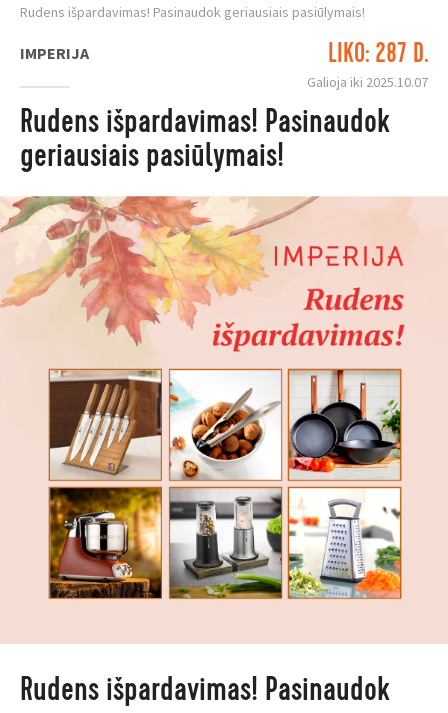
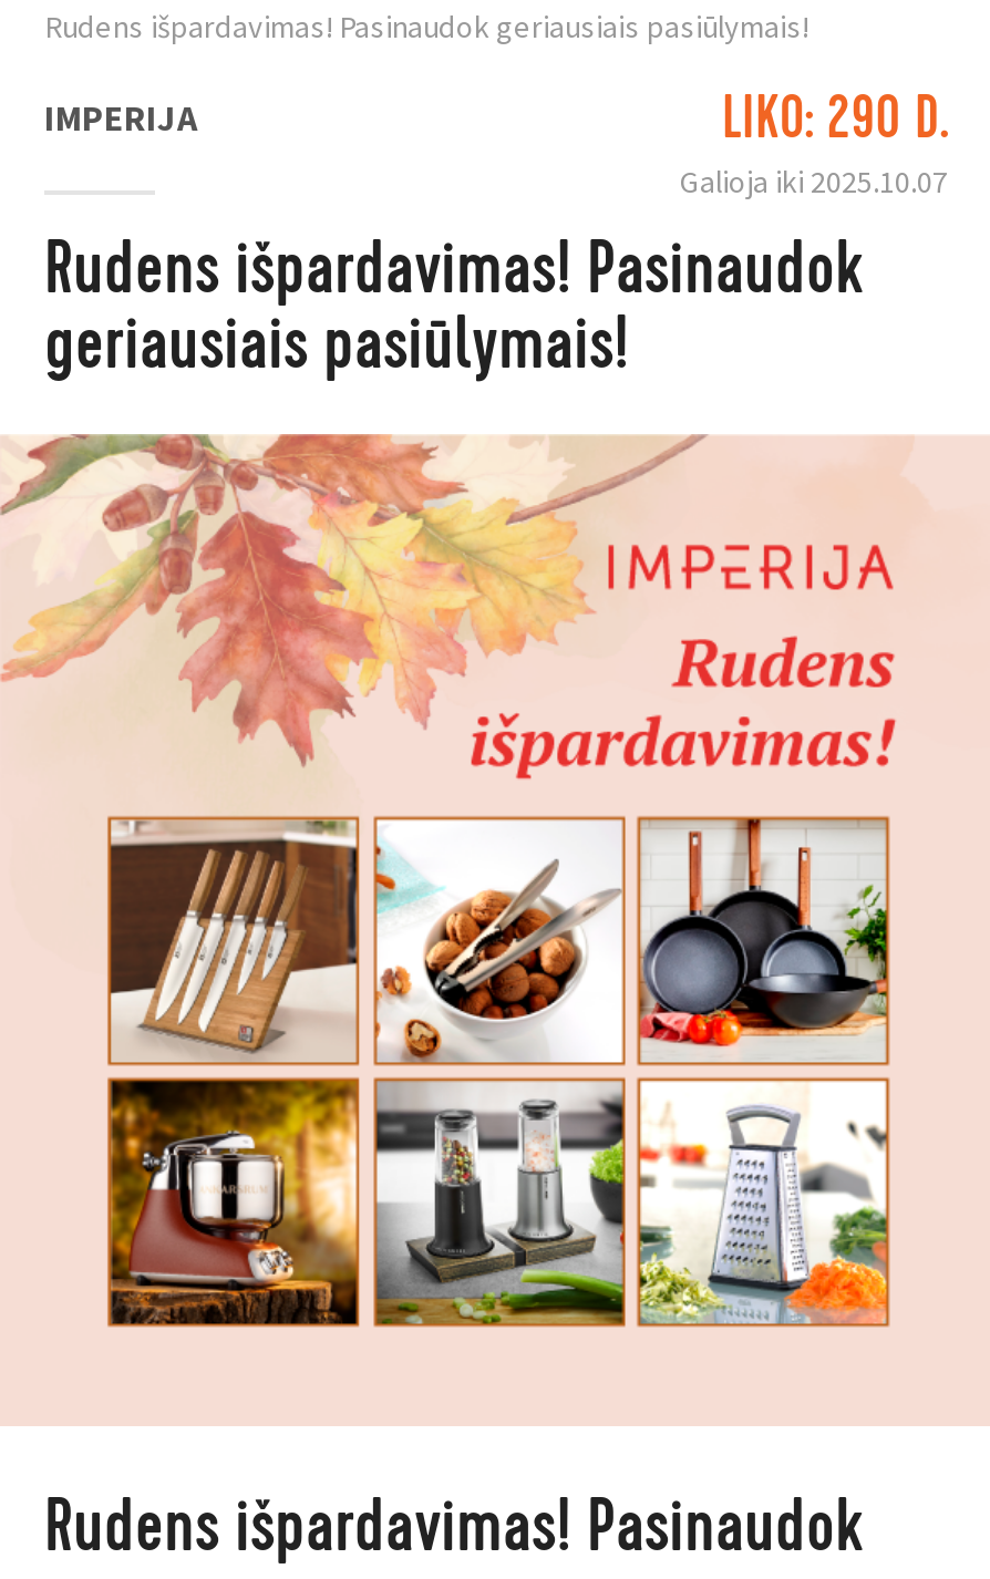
- LIKO: 287 D.
+ LIKO: 290 D.
